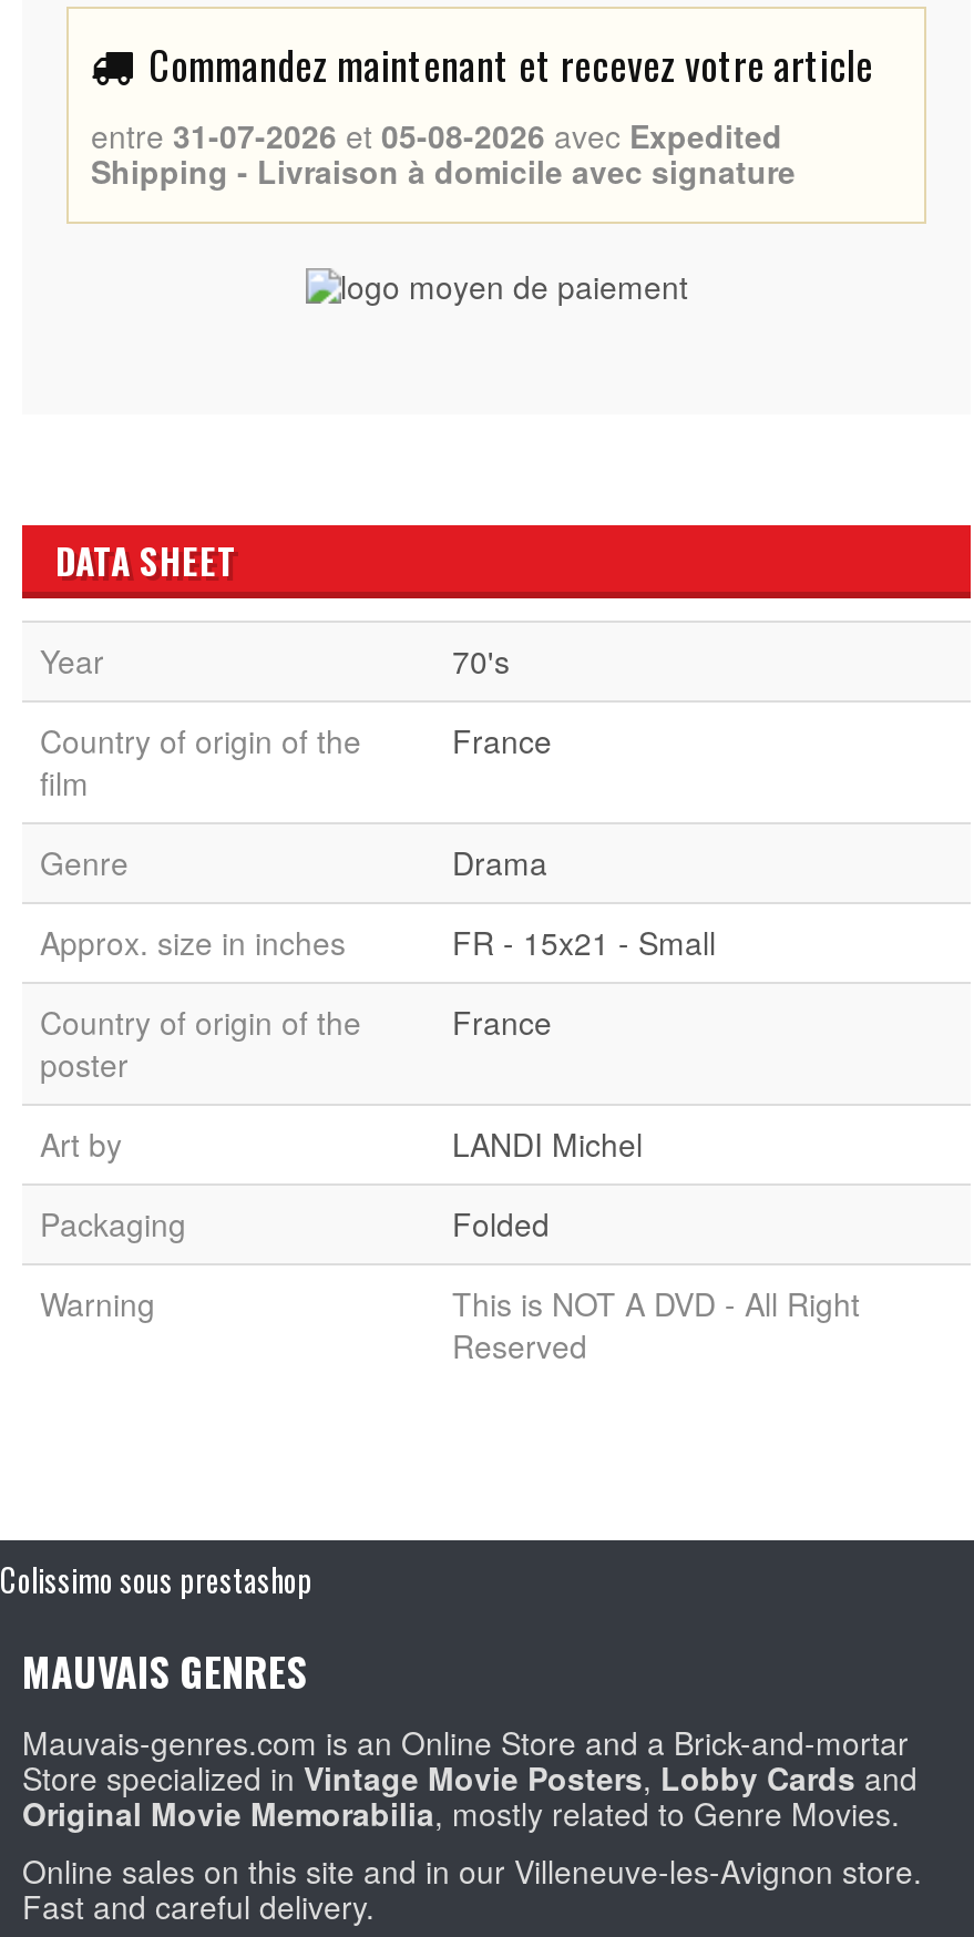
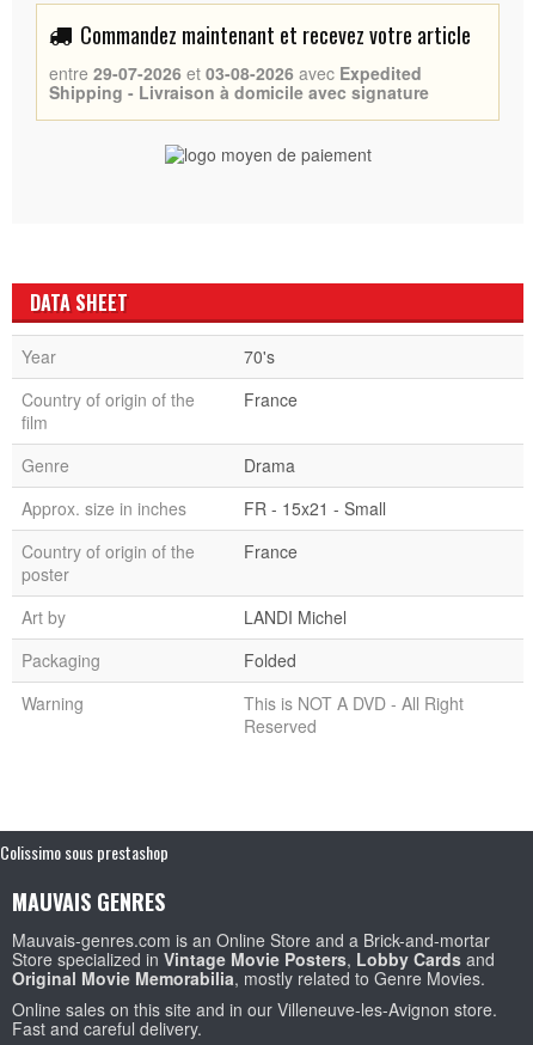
- entre 31-07-2026 et 05-08-2026 avec Expedited
+ entre 29-07-2026 et 03-08-2026 avec Expedited
